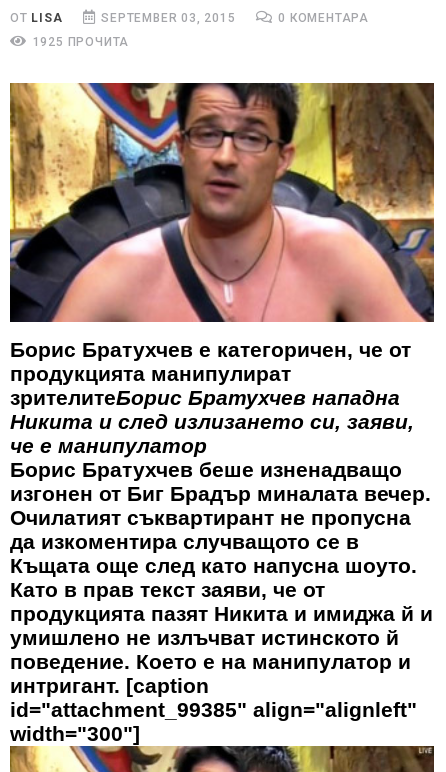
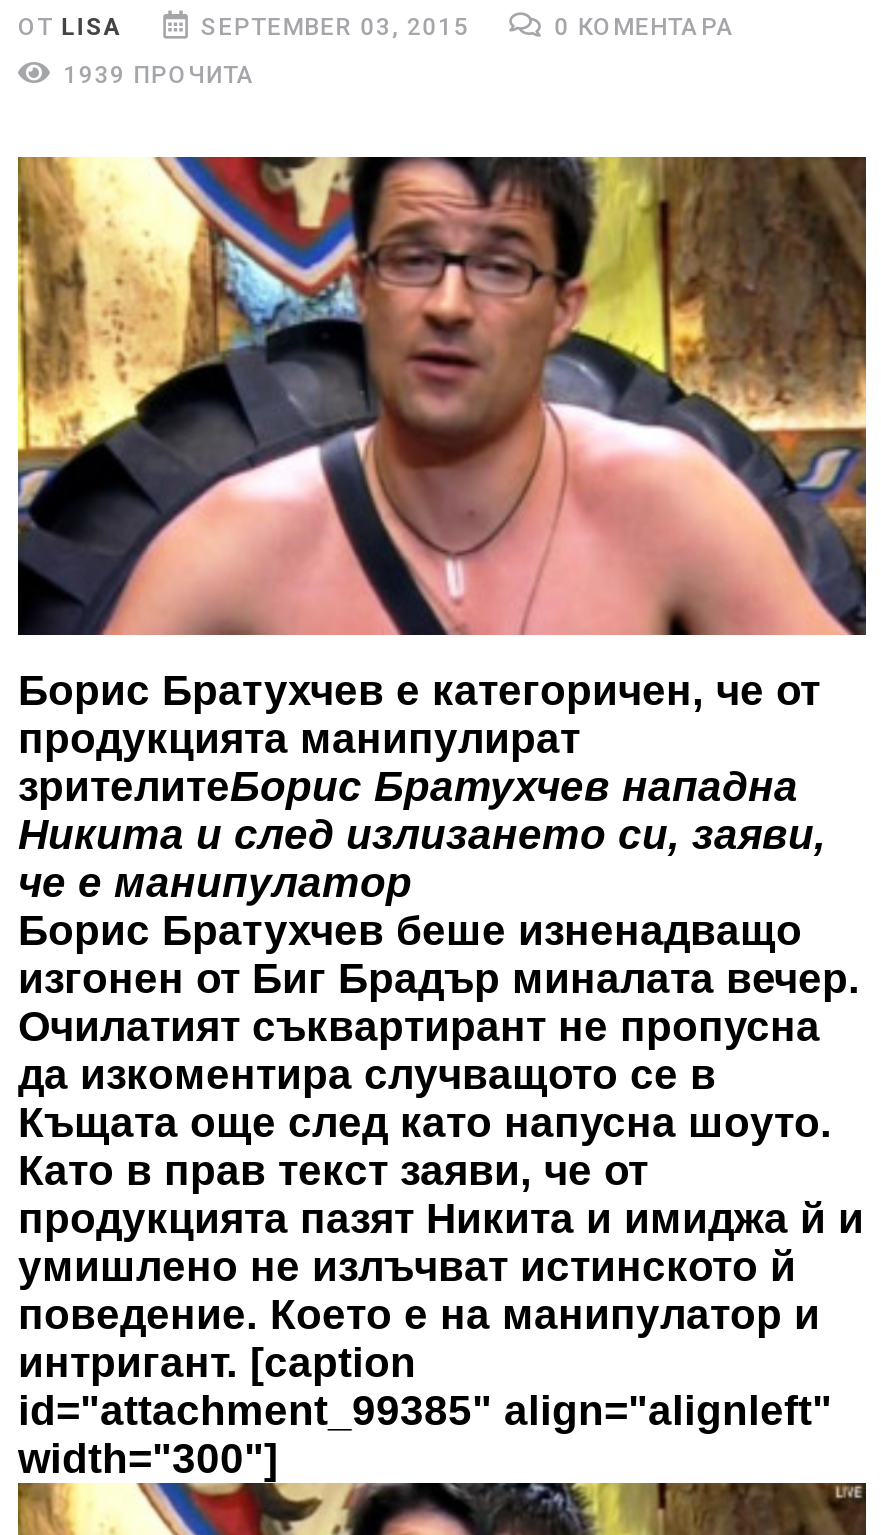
- 1925 ПРОЧИТА
+ 1939 ПРОЧИТА
